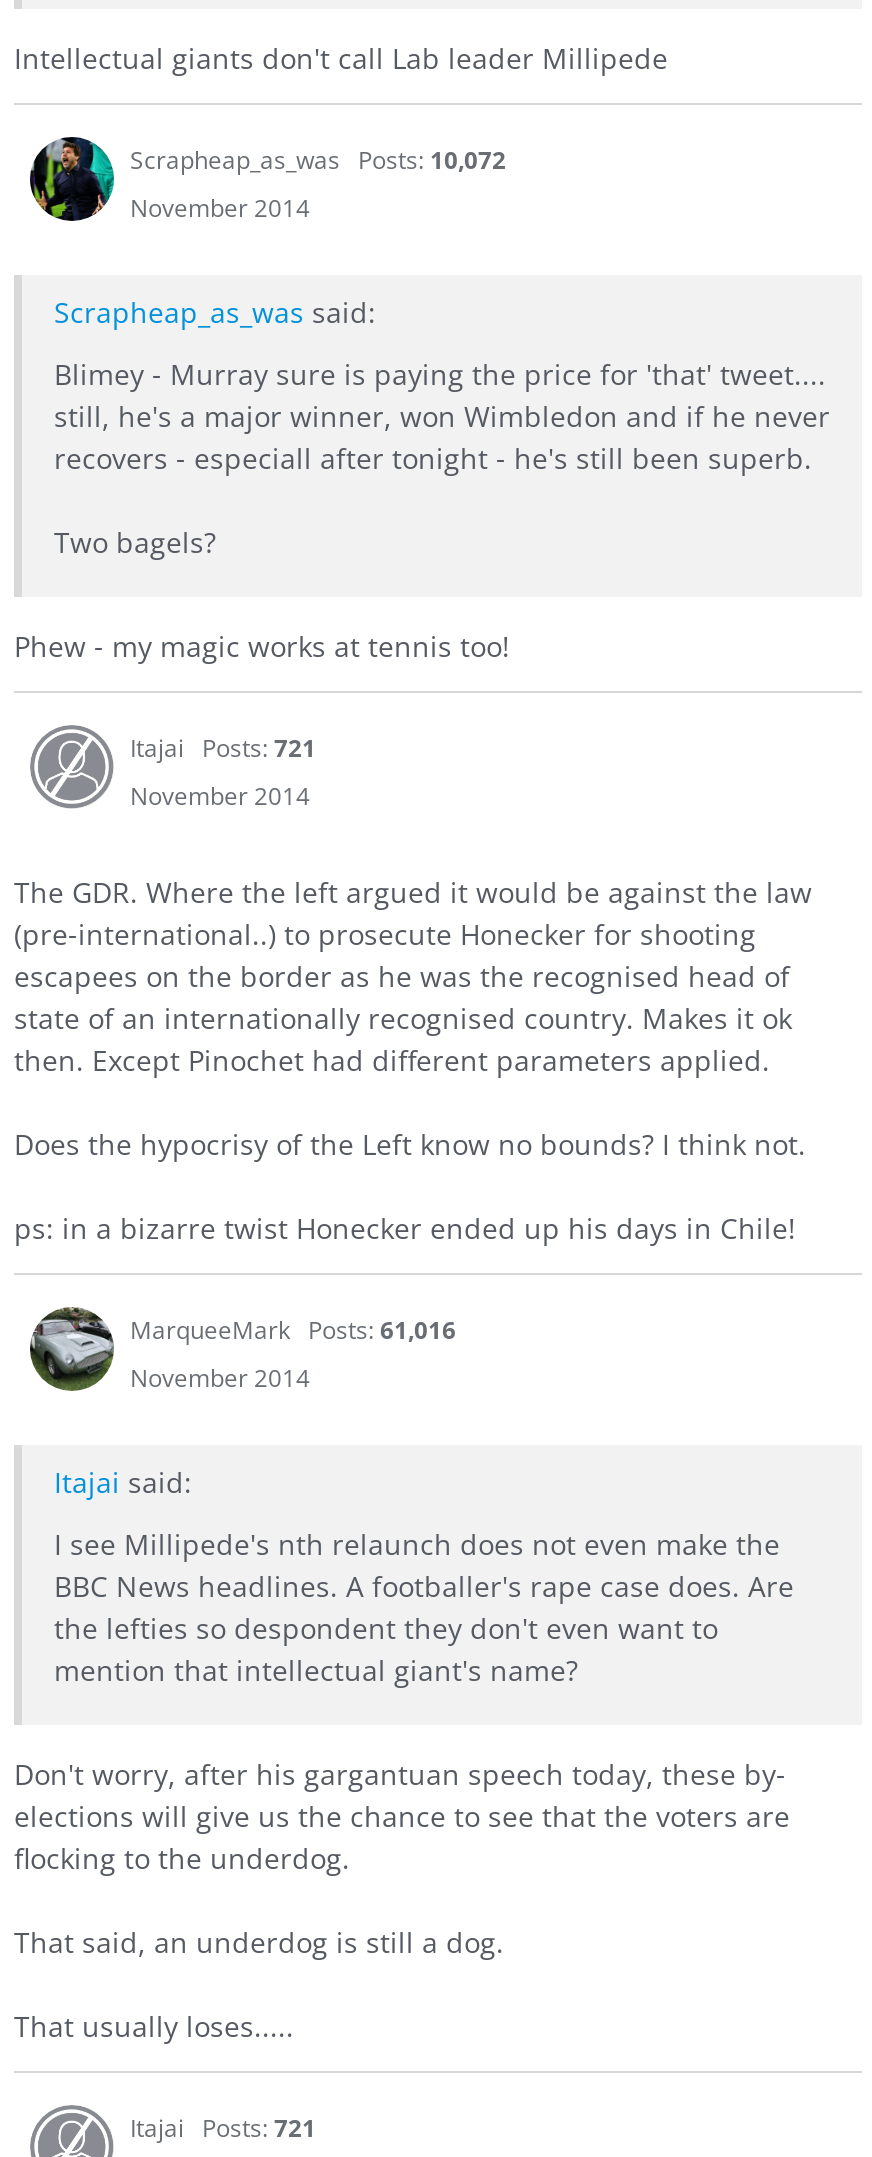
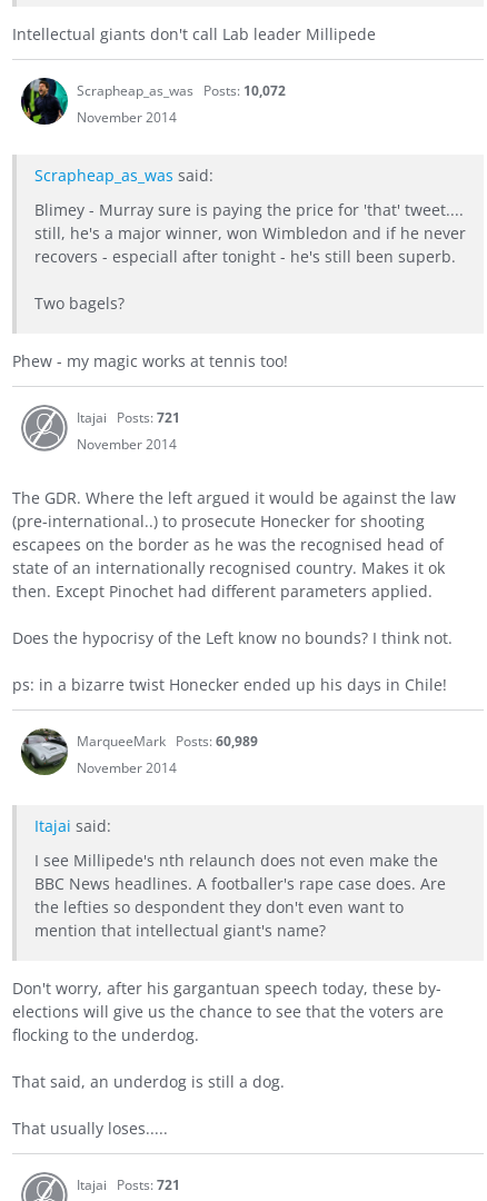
- MarqueeMark Posts: 61,016
+ MarqueeMark Posts: 60,989
